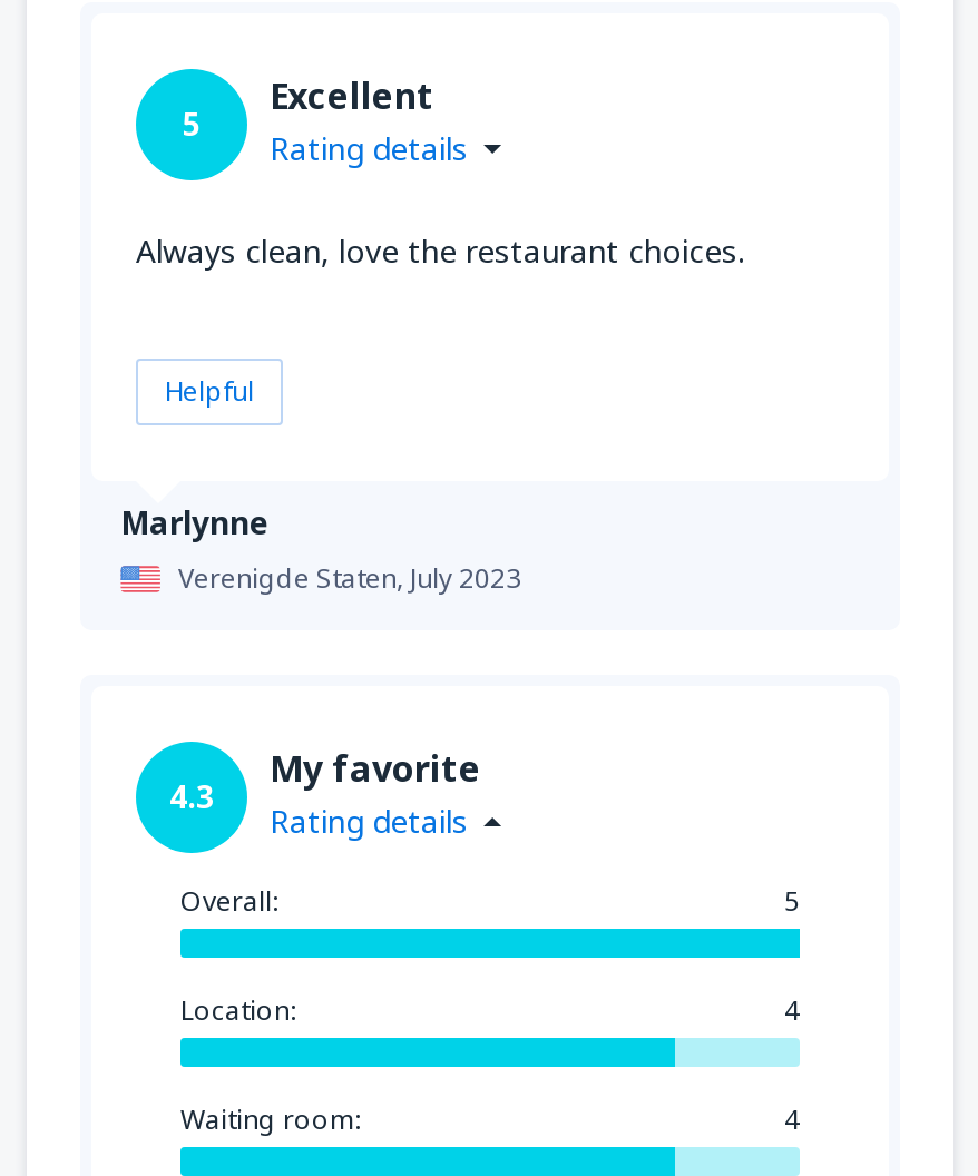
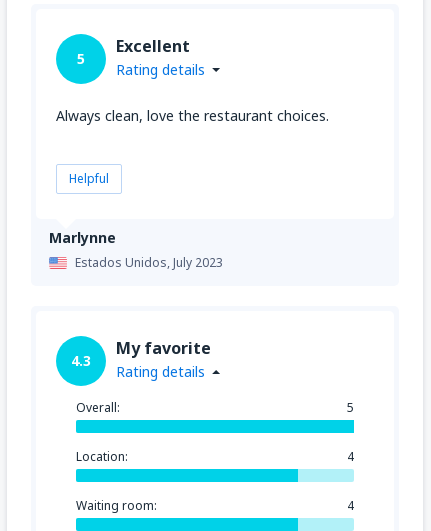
- Verenigde Staten, July 2023
+ Estados Unidos, July 2023
